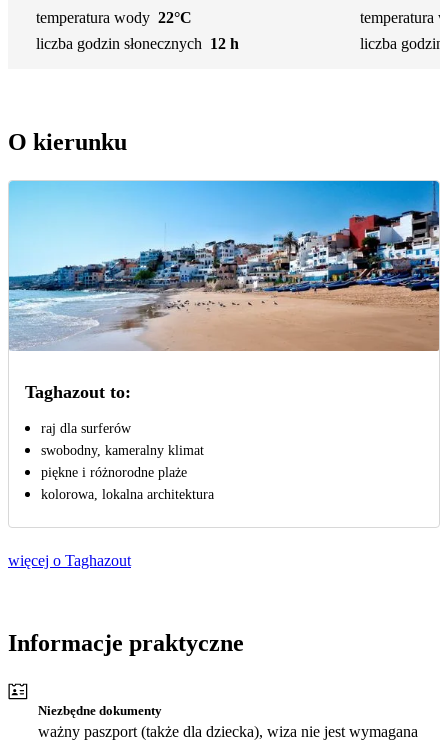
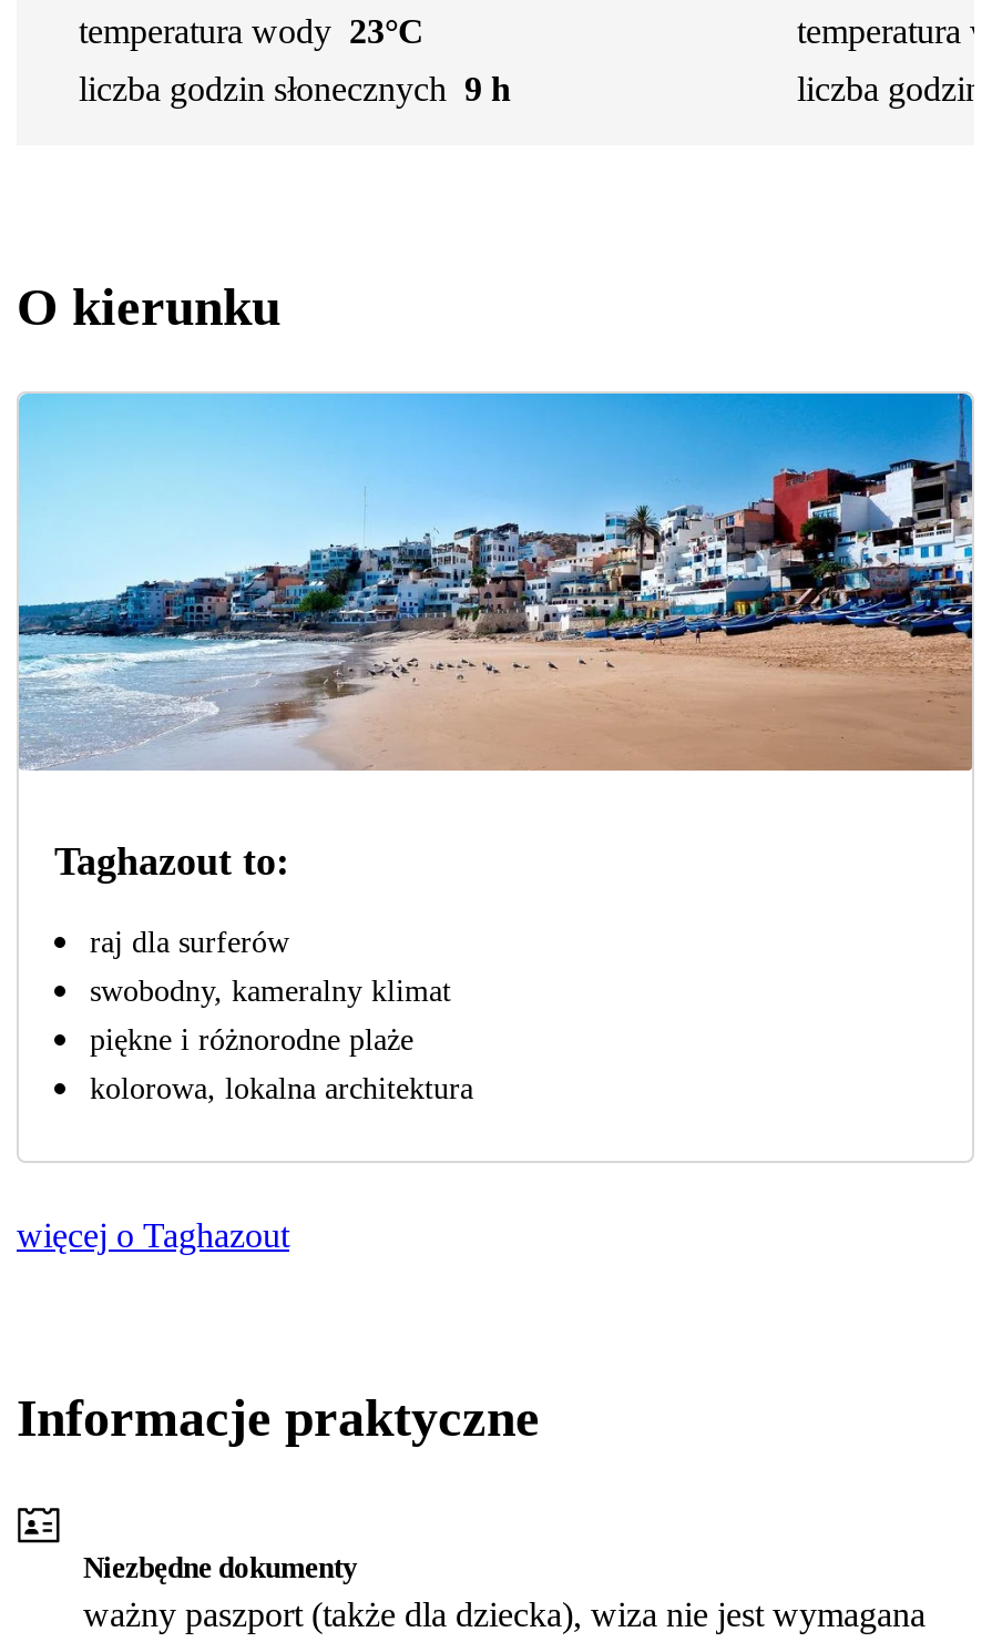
- temperatura wody 22°C
+ temperatura wody 23°C

- liczba godzin słonecznych 12 h
+ liczba godzin słonecznych 9 h
